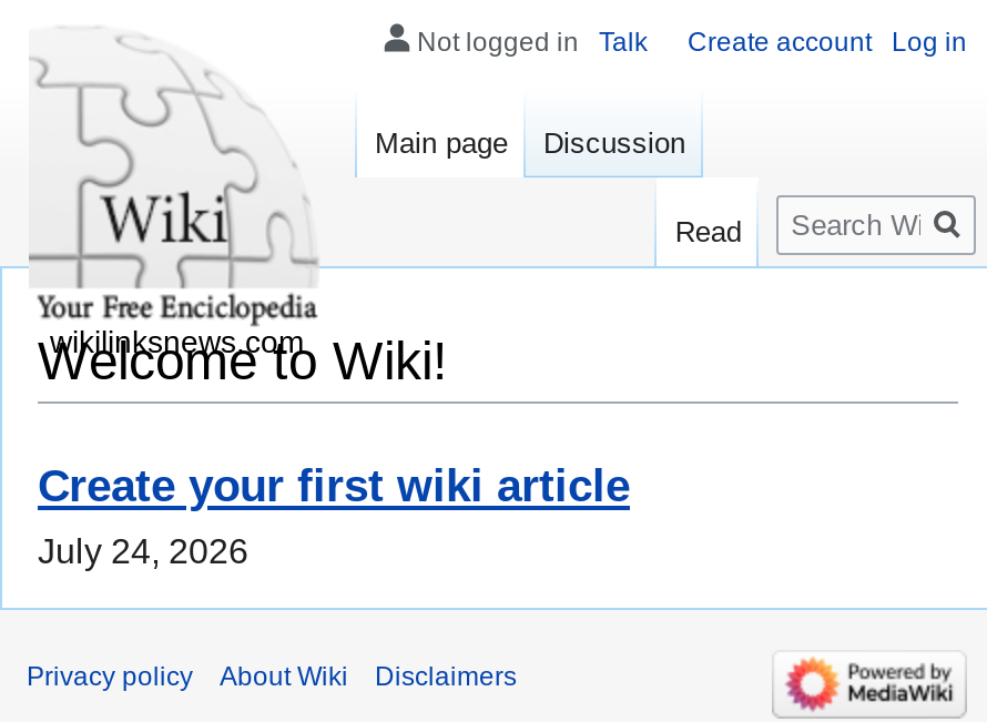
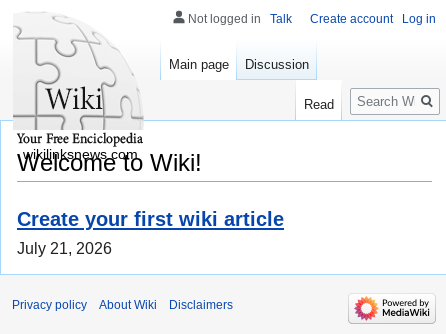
- July 24, 2026
+ July 21, 2026
